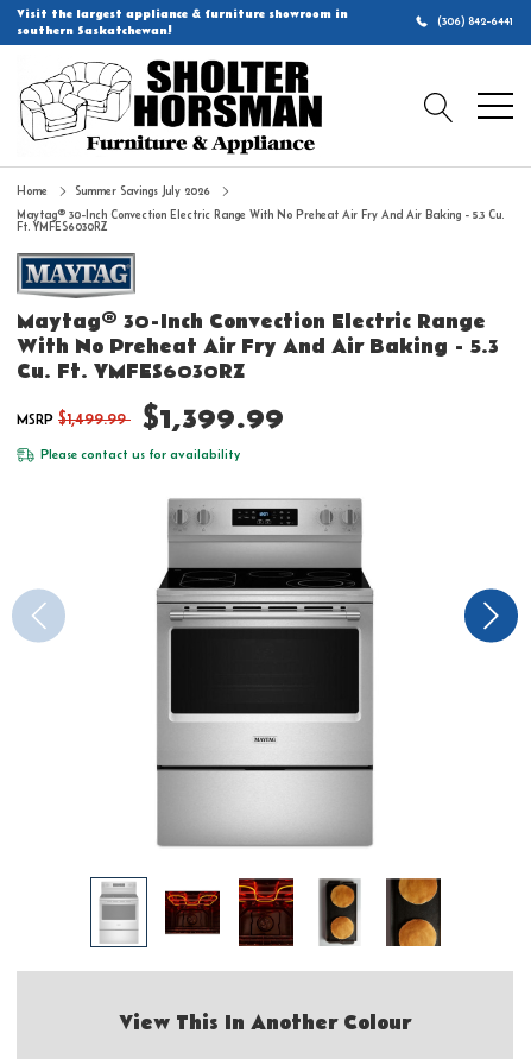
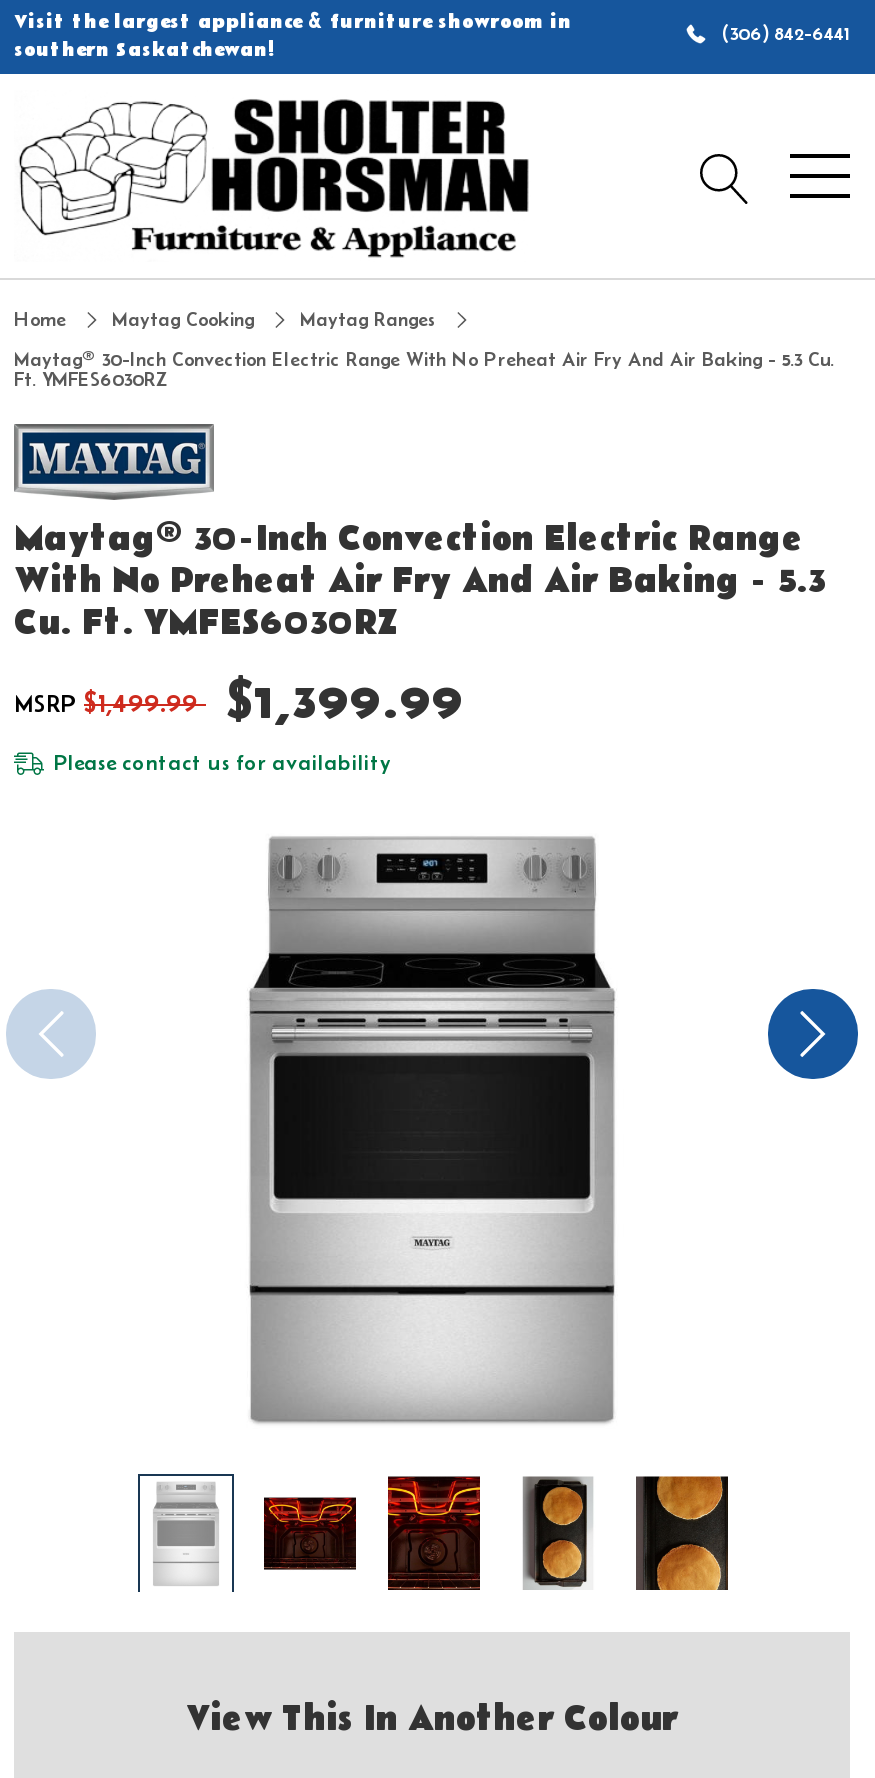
- Summer Savings July 2026
+ Maytag Cooking
+ Maytag Ranges
